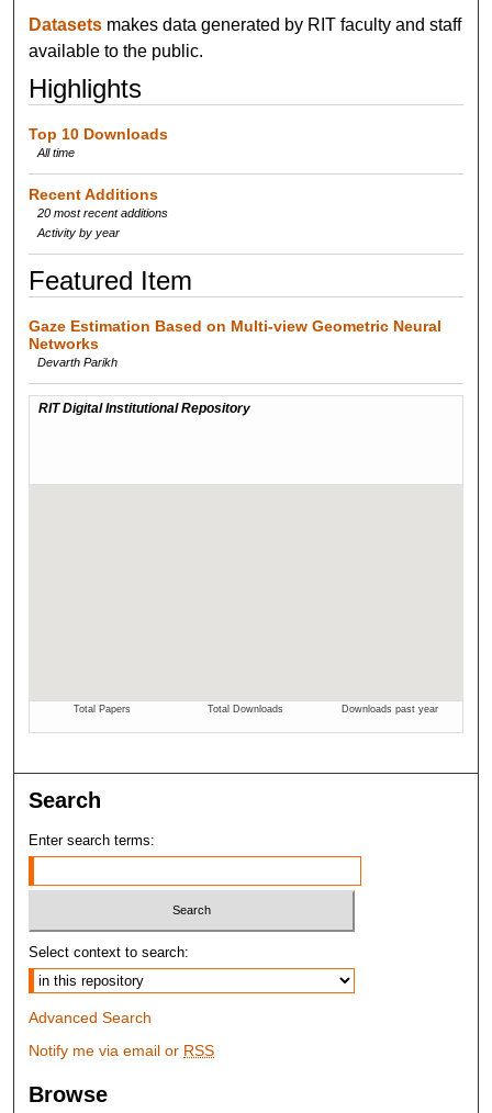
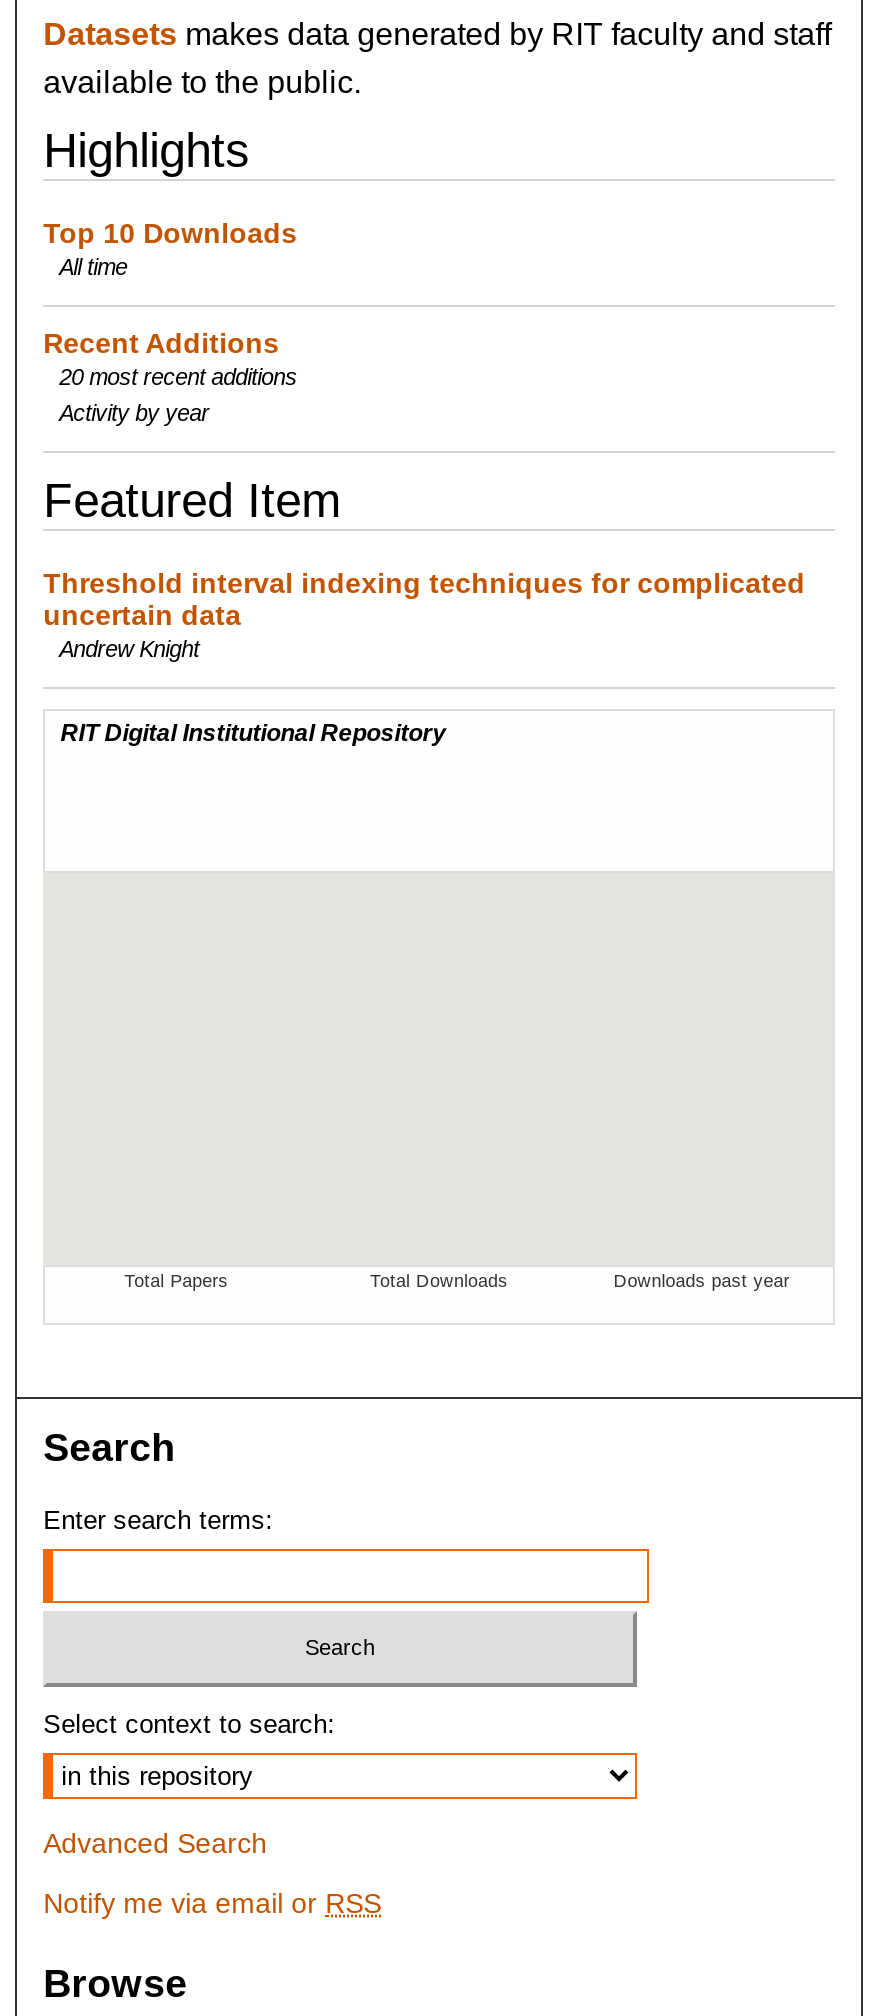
- Gaze Estimation Based on Multi-view Geometric Neural
- Networks
- Devarth Parikh
+ Threshold interval indexing techniques for complicated
+ uncertain data
+ Andrew Knight
